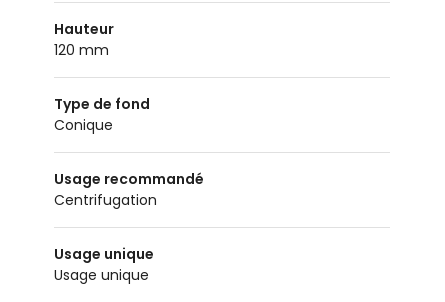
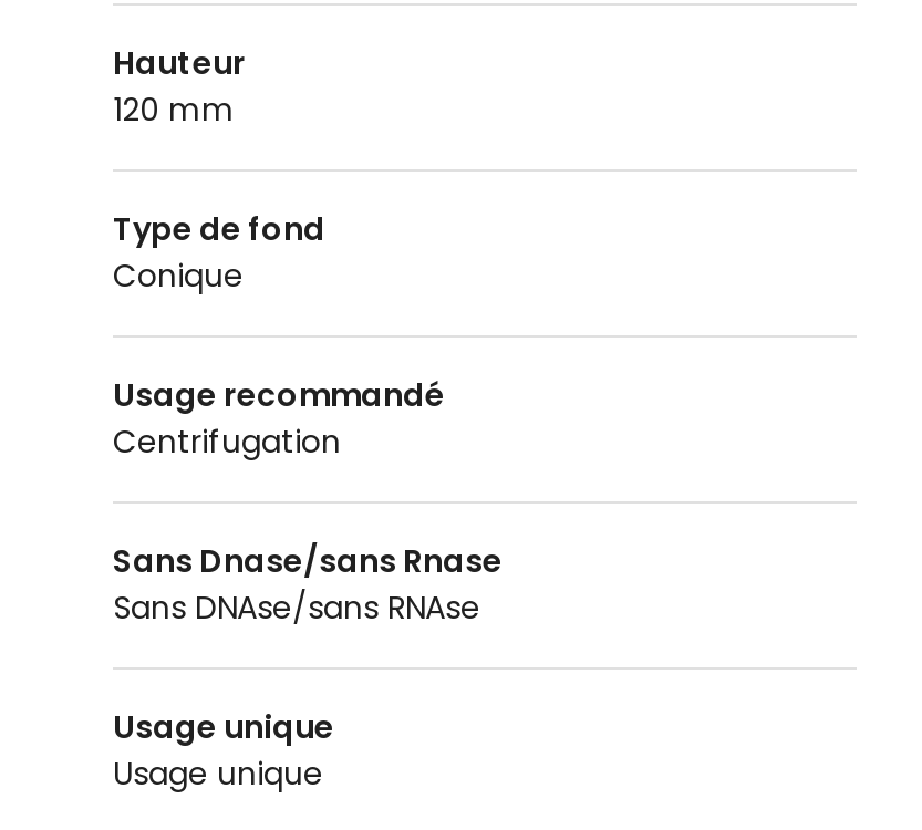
+ Sans Dnase/sans Rnase
+ sans DNAse/sans RNAse
